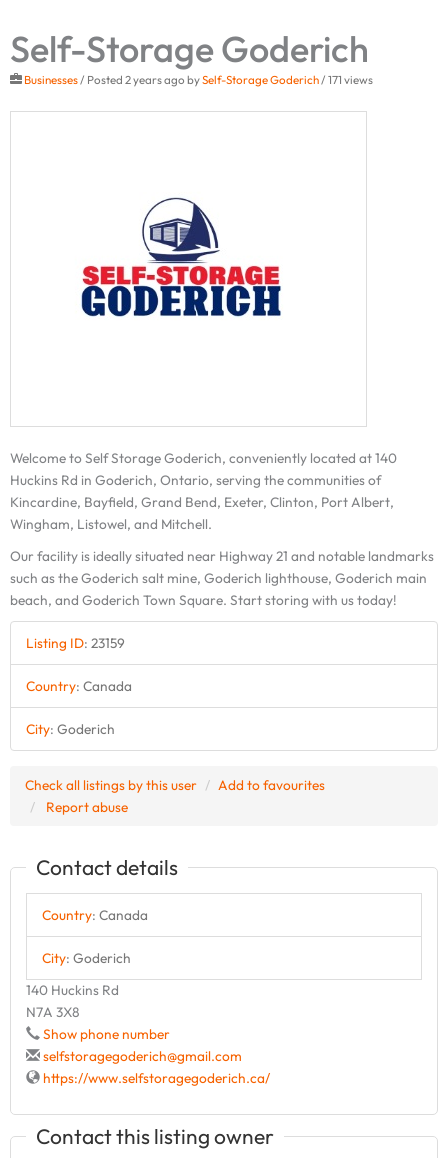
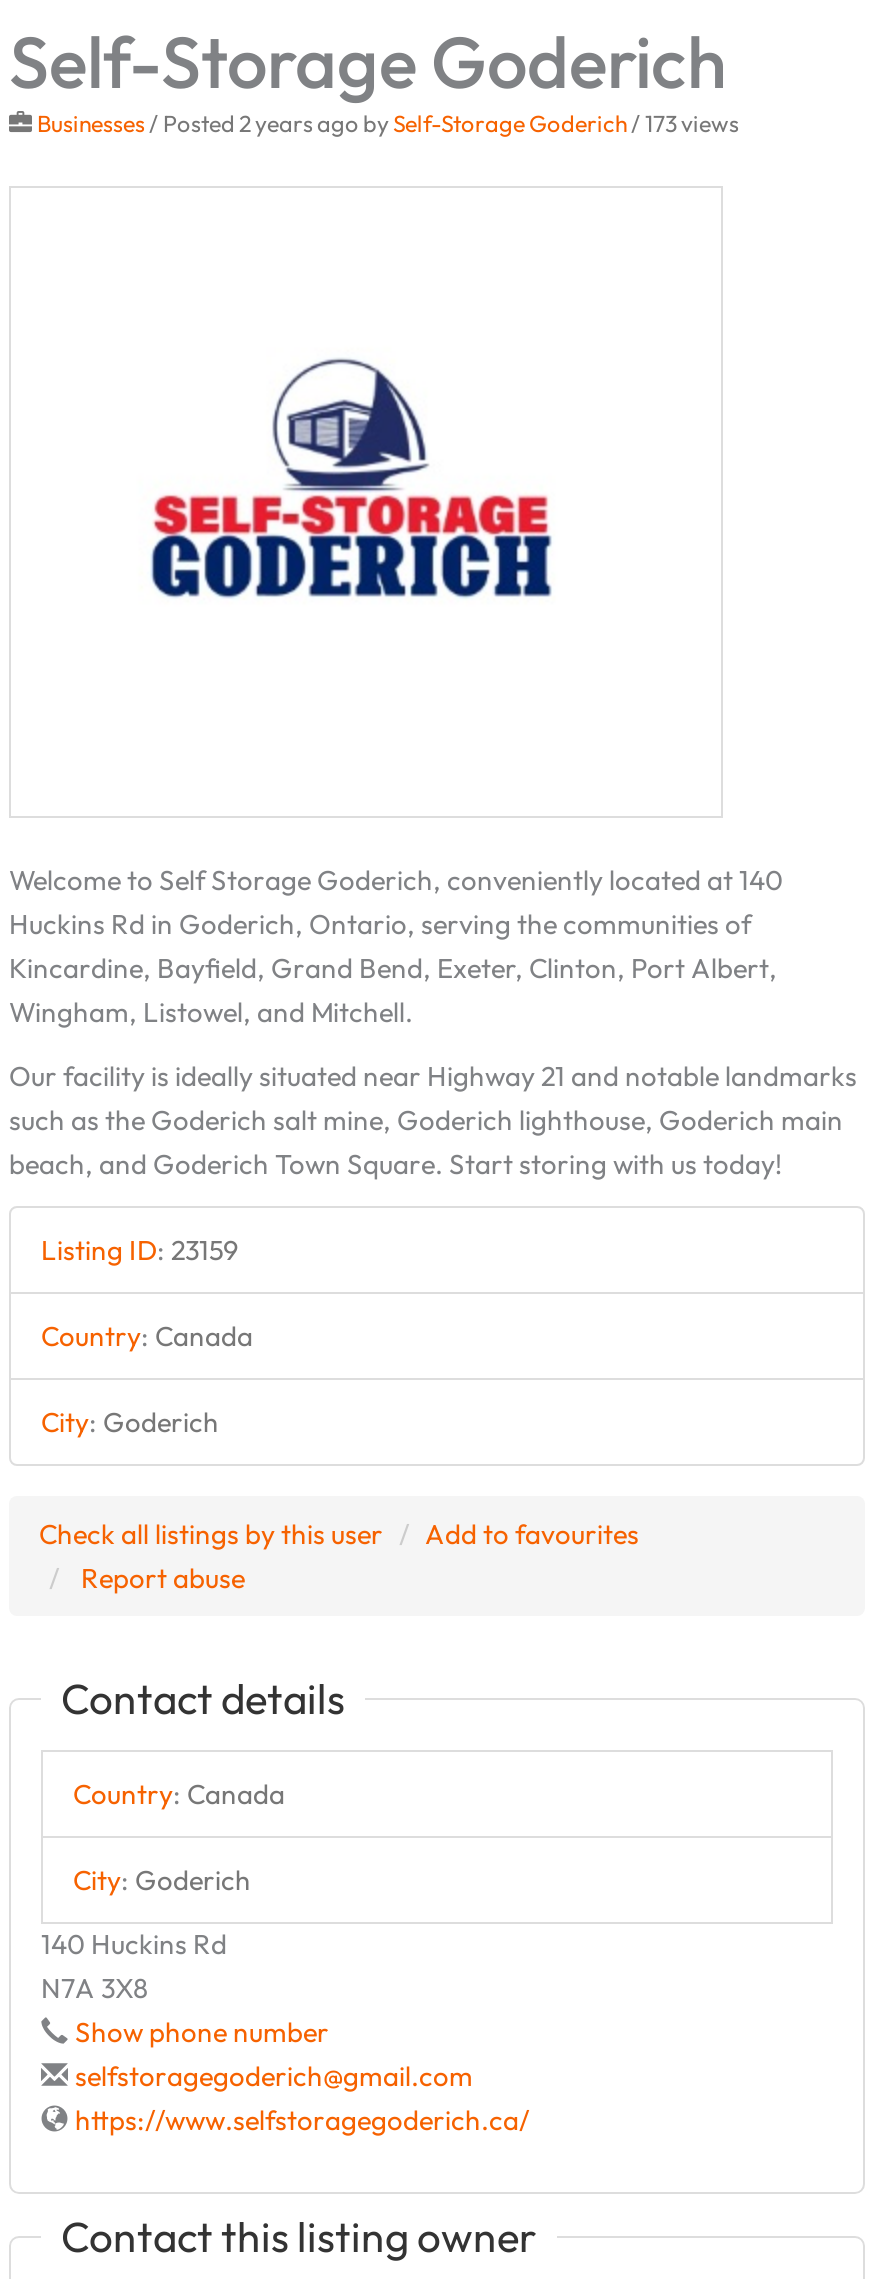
- Businesses / Posted 2 years ago by Self-Storage Goderich/ 171 views
+ Businesses / Posted 2 years ago by Self-Storage Goderich/ 173 views
